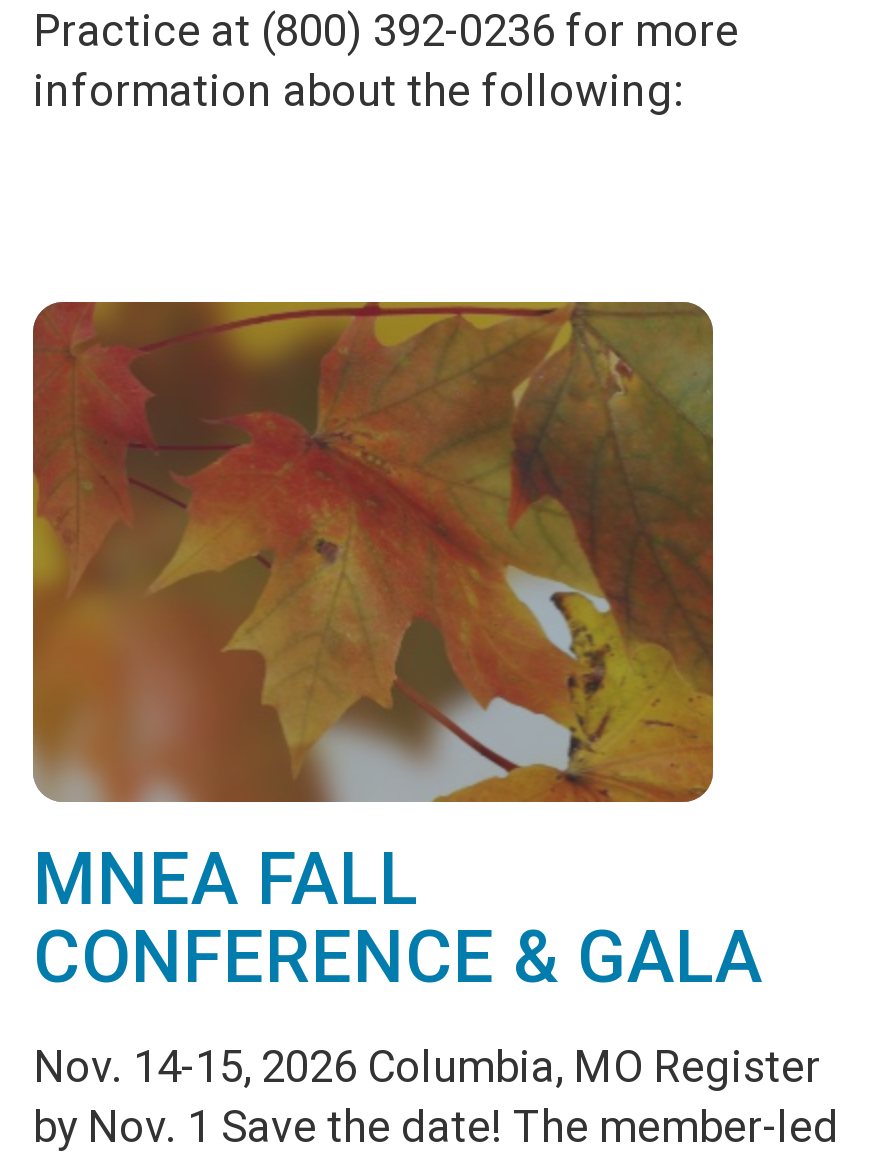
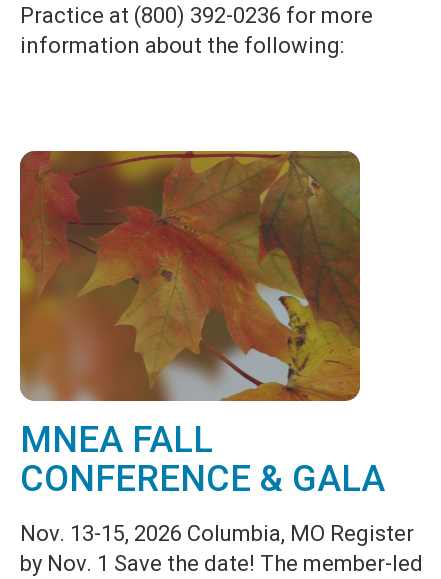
- Nov. 14-15, 2026 Columbia, MO Register
+ Nov. 13-15, 2026 Columbia, MO Register
